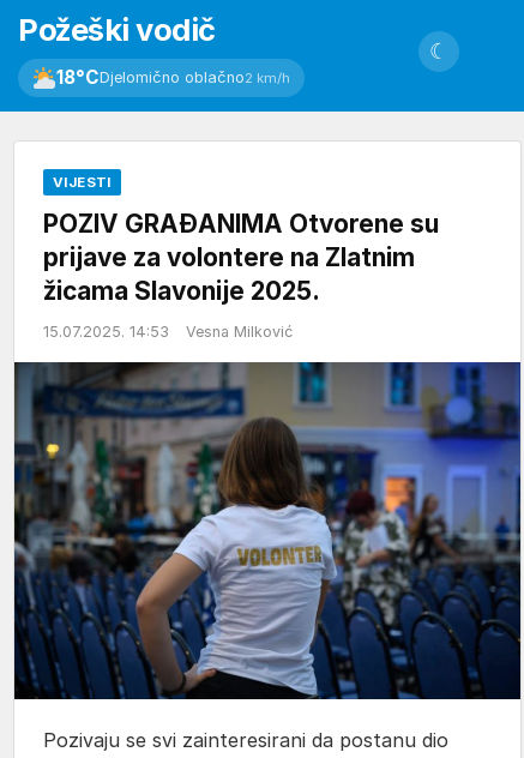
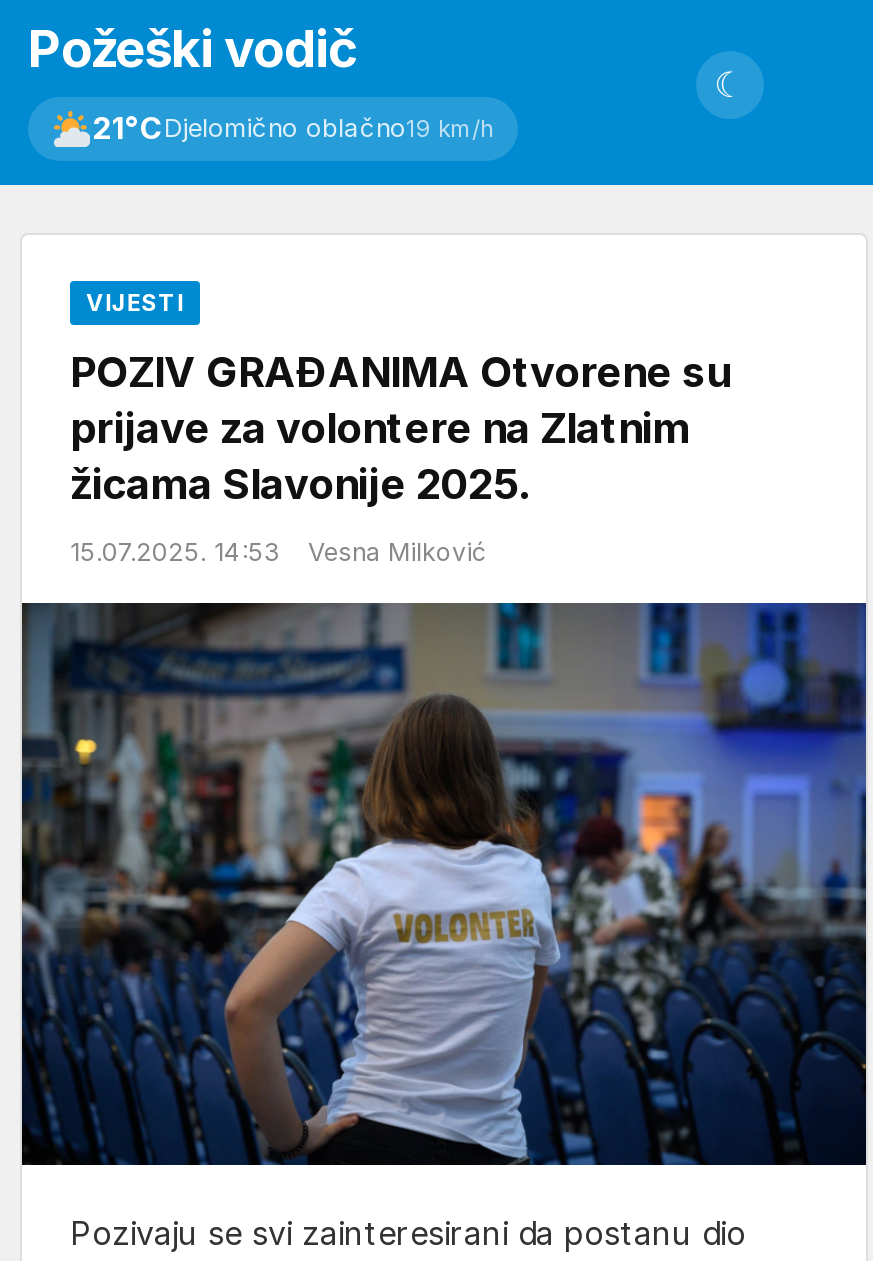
- 18°CDjelomično oblačno2 km/h
+ 21°CDjelomično oblačno19 km/h
